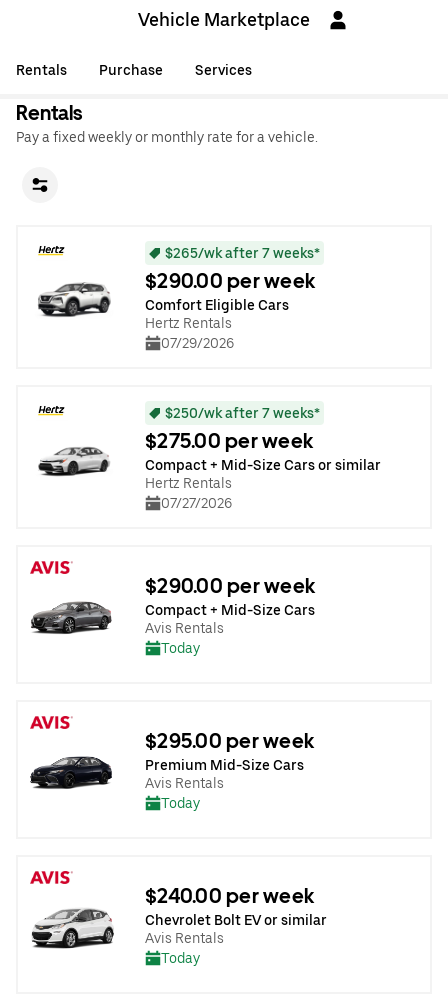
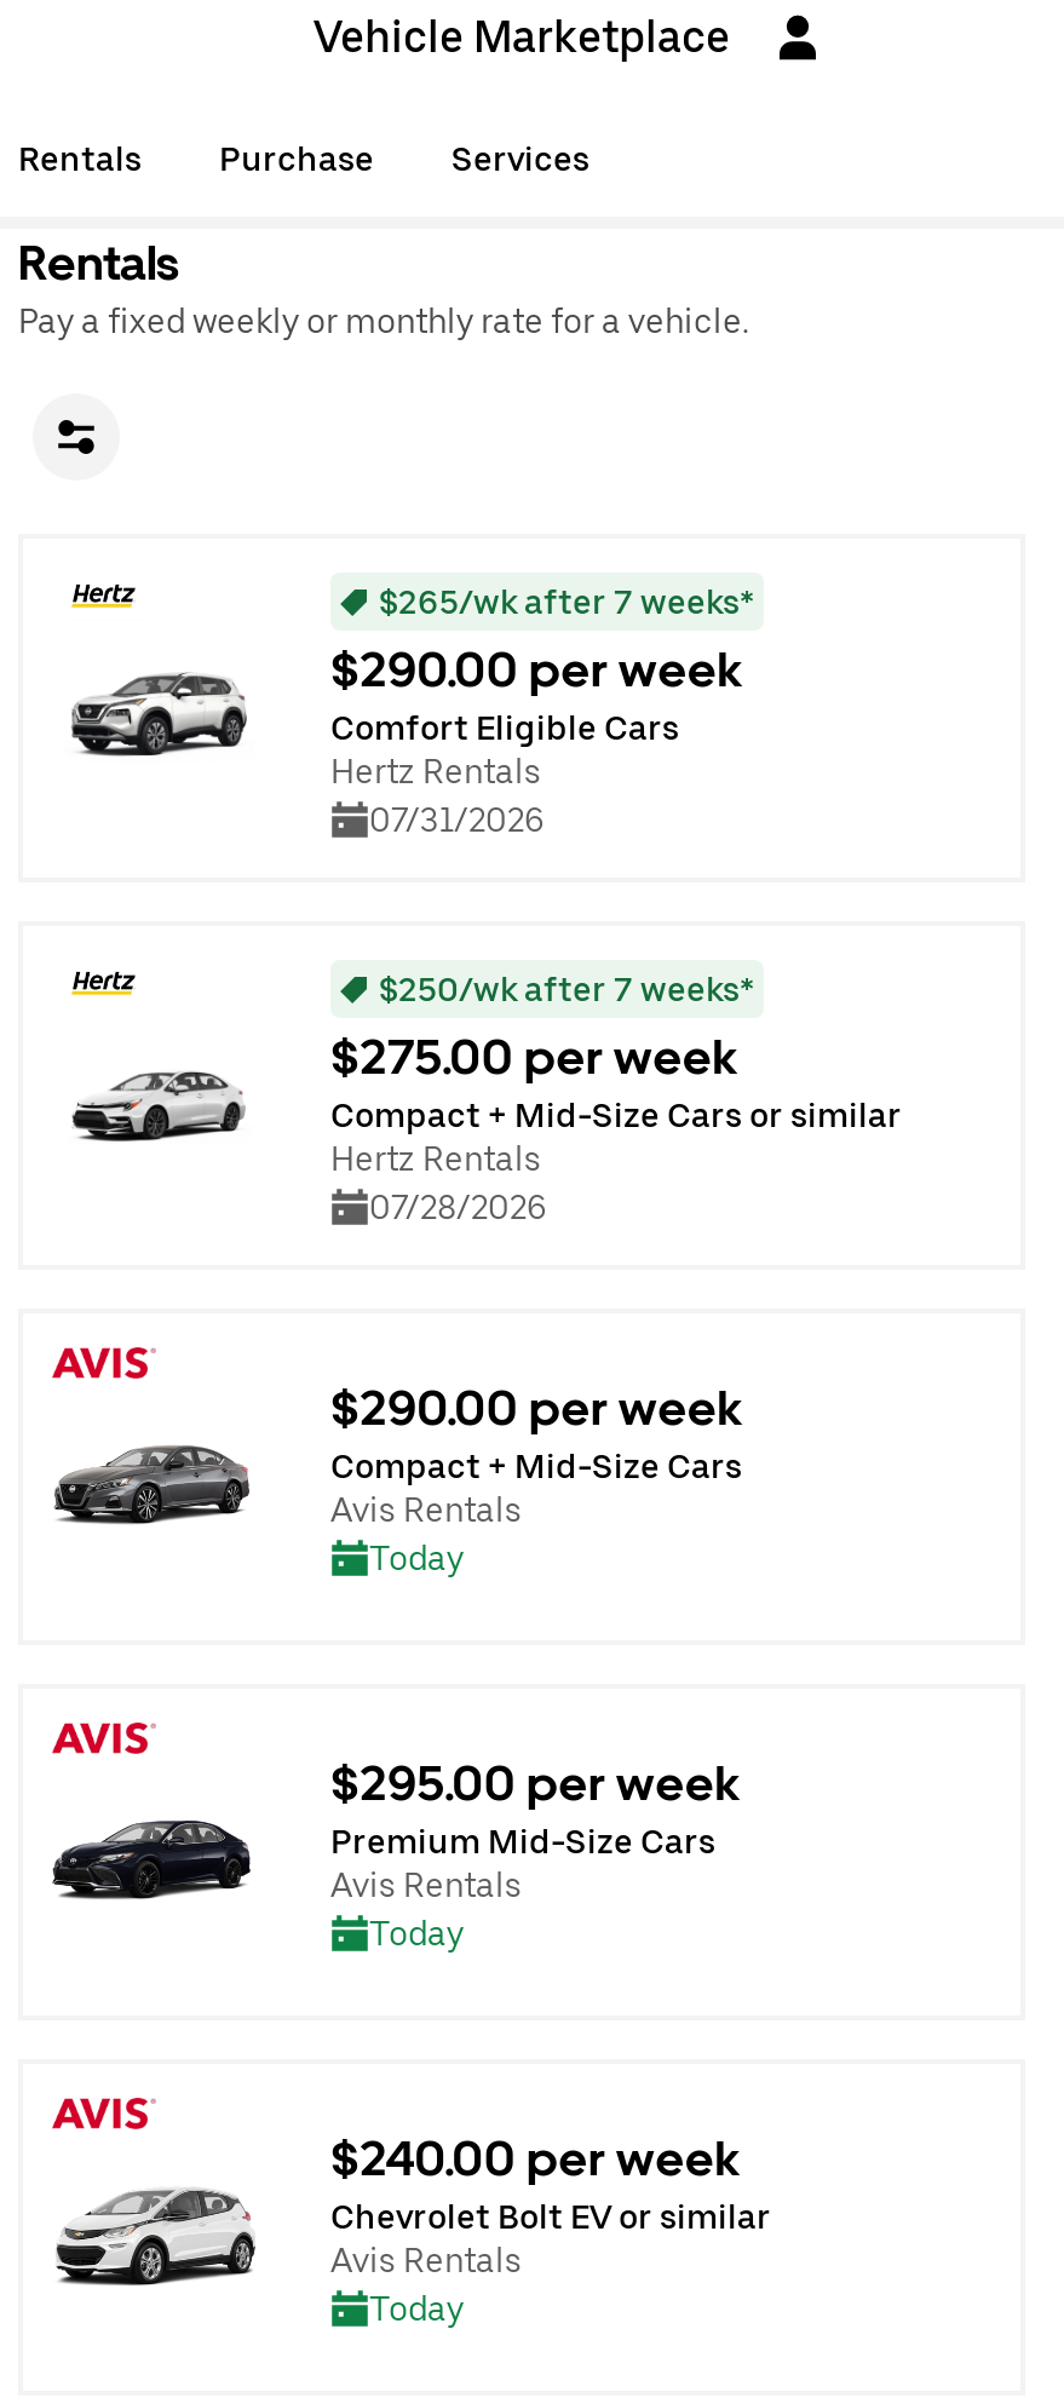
- 07/29/2026
+ 07/31/2026

- 07/27/2026
+ 07/28/2026
